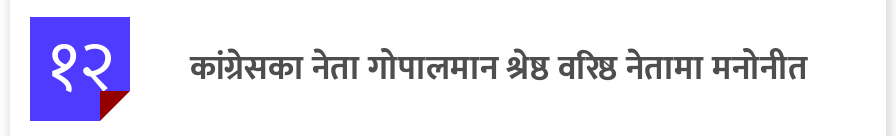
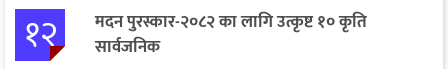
- कांग्रेसका नेता गोपालमान श्रेष्ठ वरिष्ठ नेतामा मनोनीत
+ मदन पुरस्कार-२०८२ का लागि उत्कृष्ट १० कृति
+ सार्वजनिक
